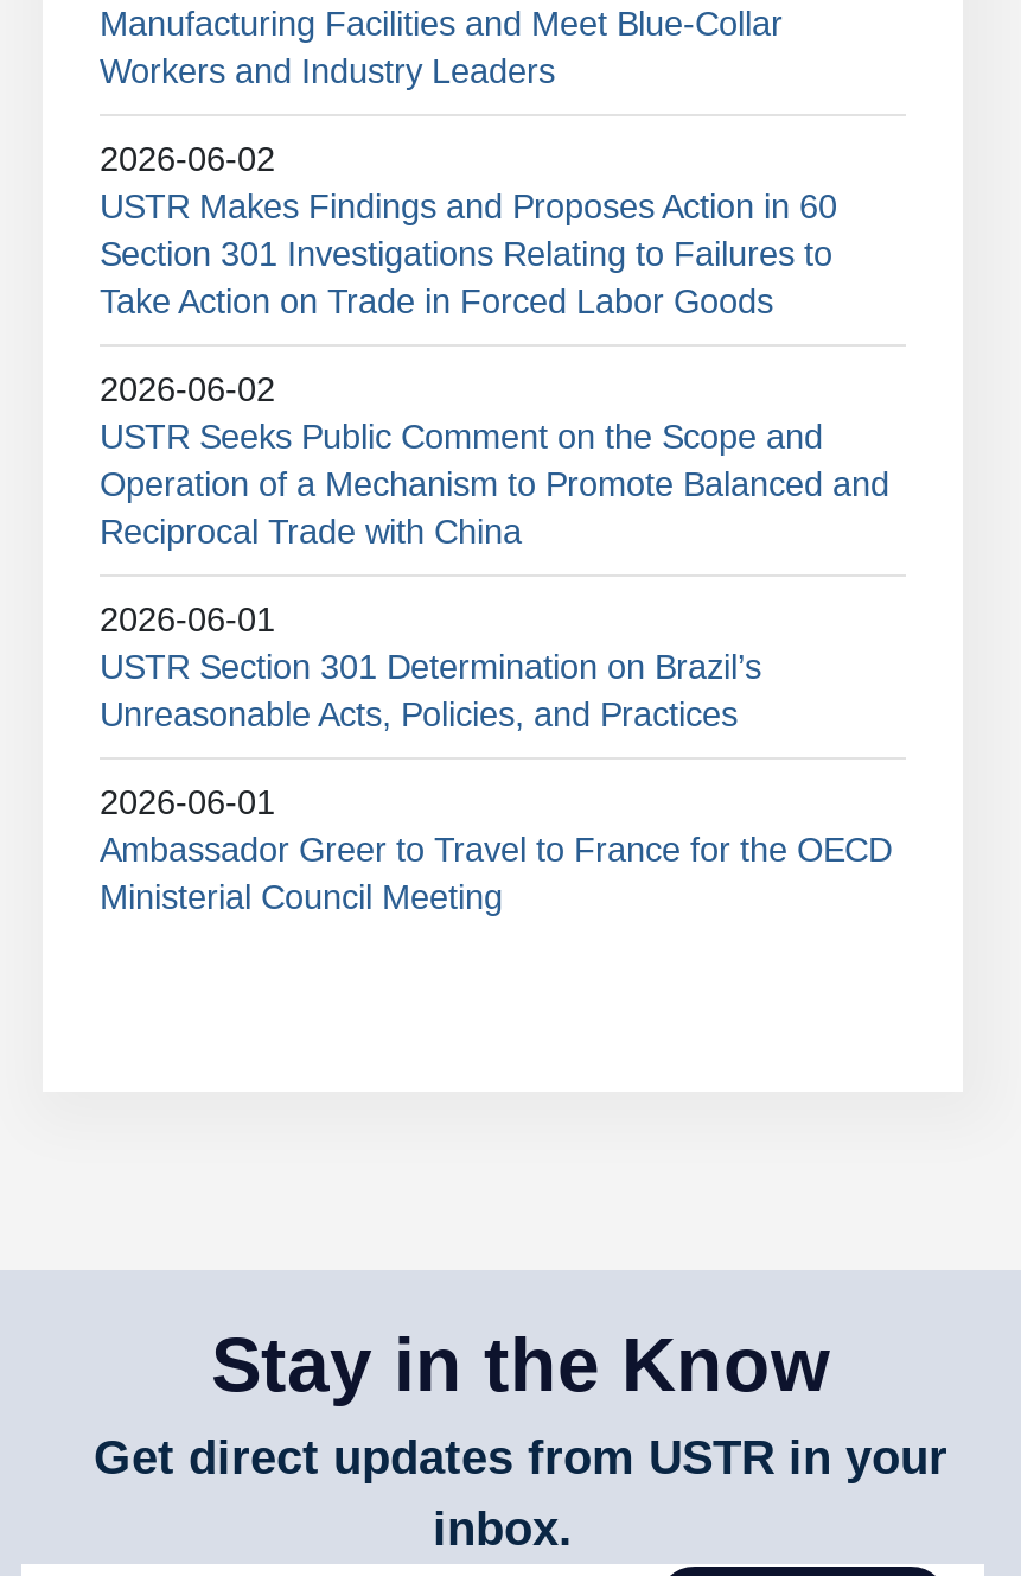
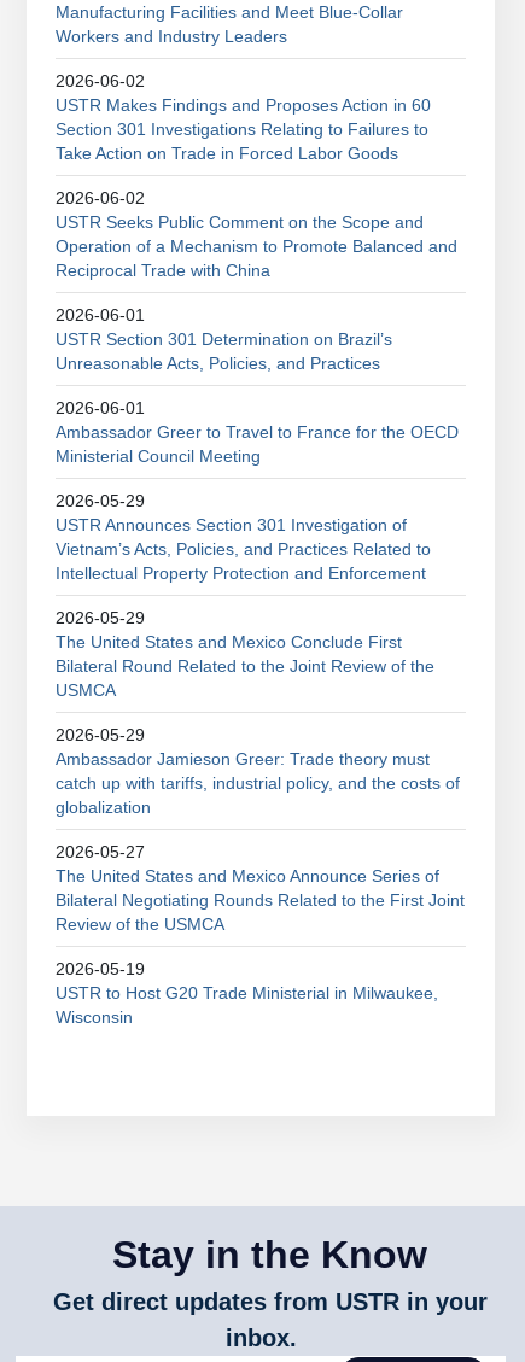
+ 2026-05-29
+ USTR Announces Section 301 Investigation of
+ Vietnam’s Acts, Policies, and Practices Related to
+ Intellectual Property Protection and Enforcement
+ 2026-05-29
+ The United States and Mexico Conclude First
+ Bilateral Round Related to the Joint Review of the
+ USMCA
+ 2026-05-29
+ Ambassador Jamieson Greer: Trade theory must
+ catch up with tariffs, industrial policy, and the costs of
+ globalization
+ 2026-05-27
+ The United States and Mexico Announce Series of
+ Bilateral Negotiating Rounds Related to the First Joint
+ Review of the USMCA
+ 2026-05-19
+ USTR to Host G20 Trade Ministerial in Milwaukee,
+ Wisconsin
